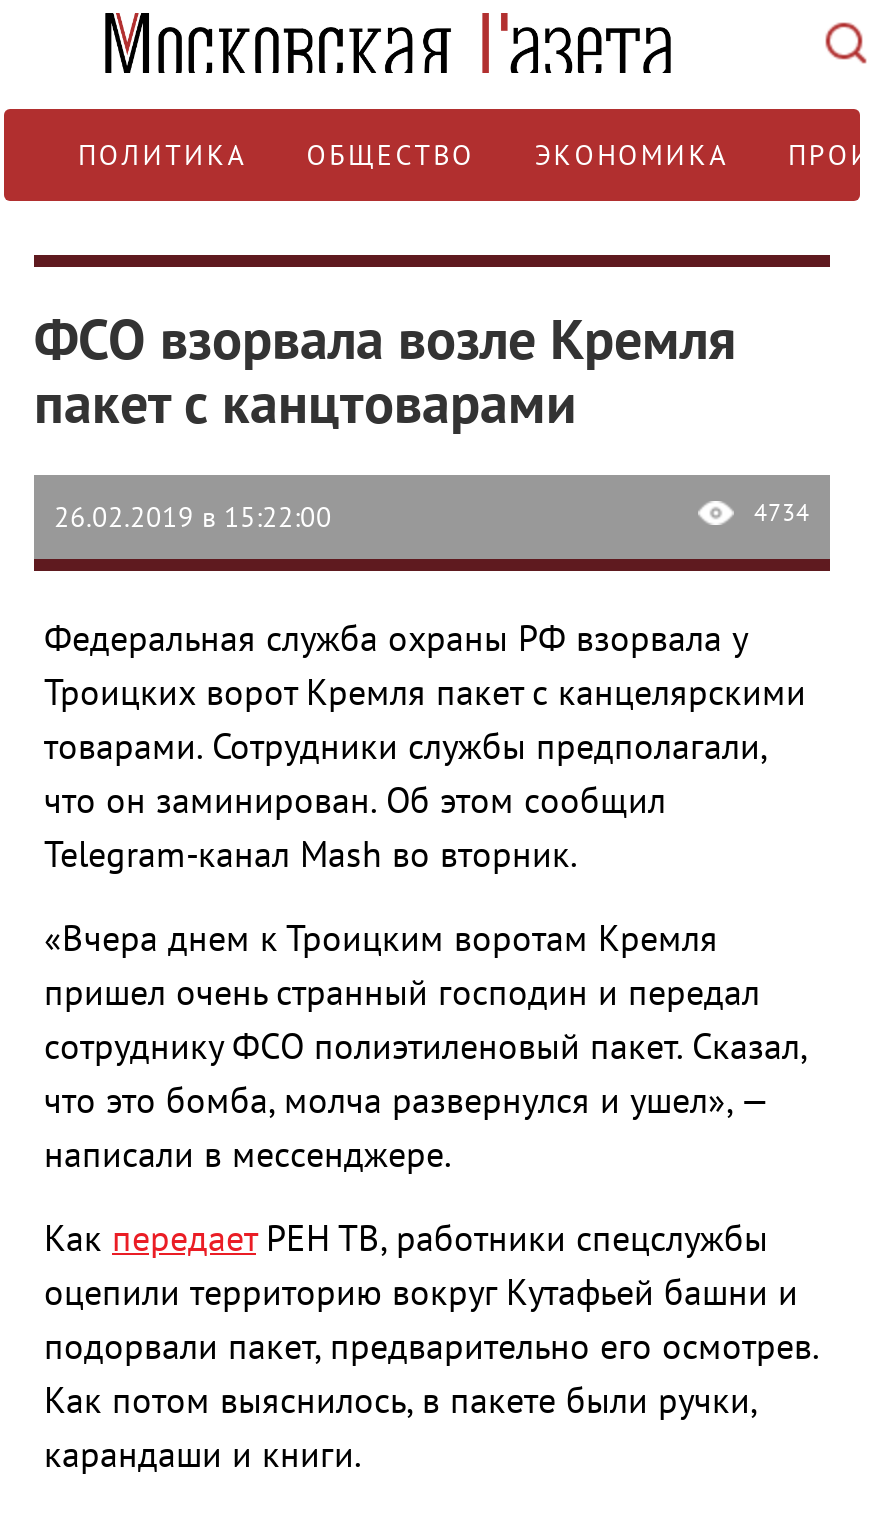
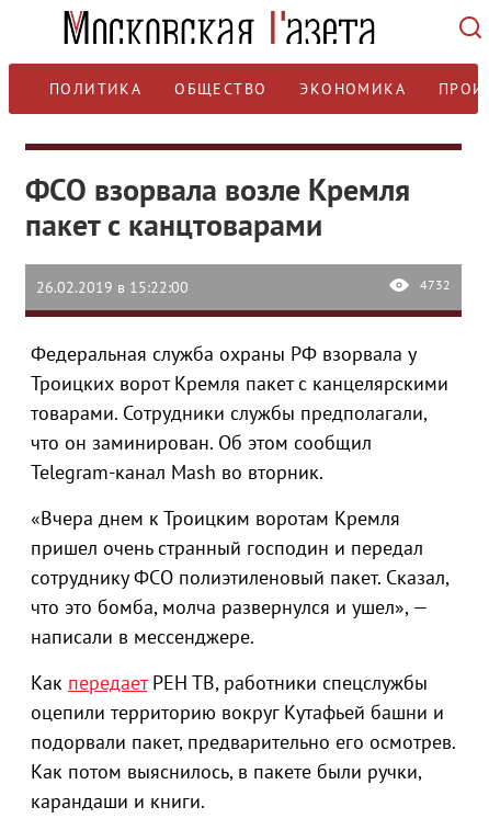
- 4734
+ 4732
